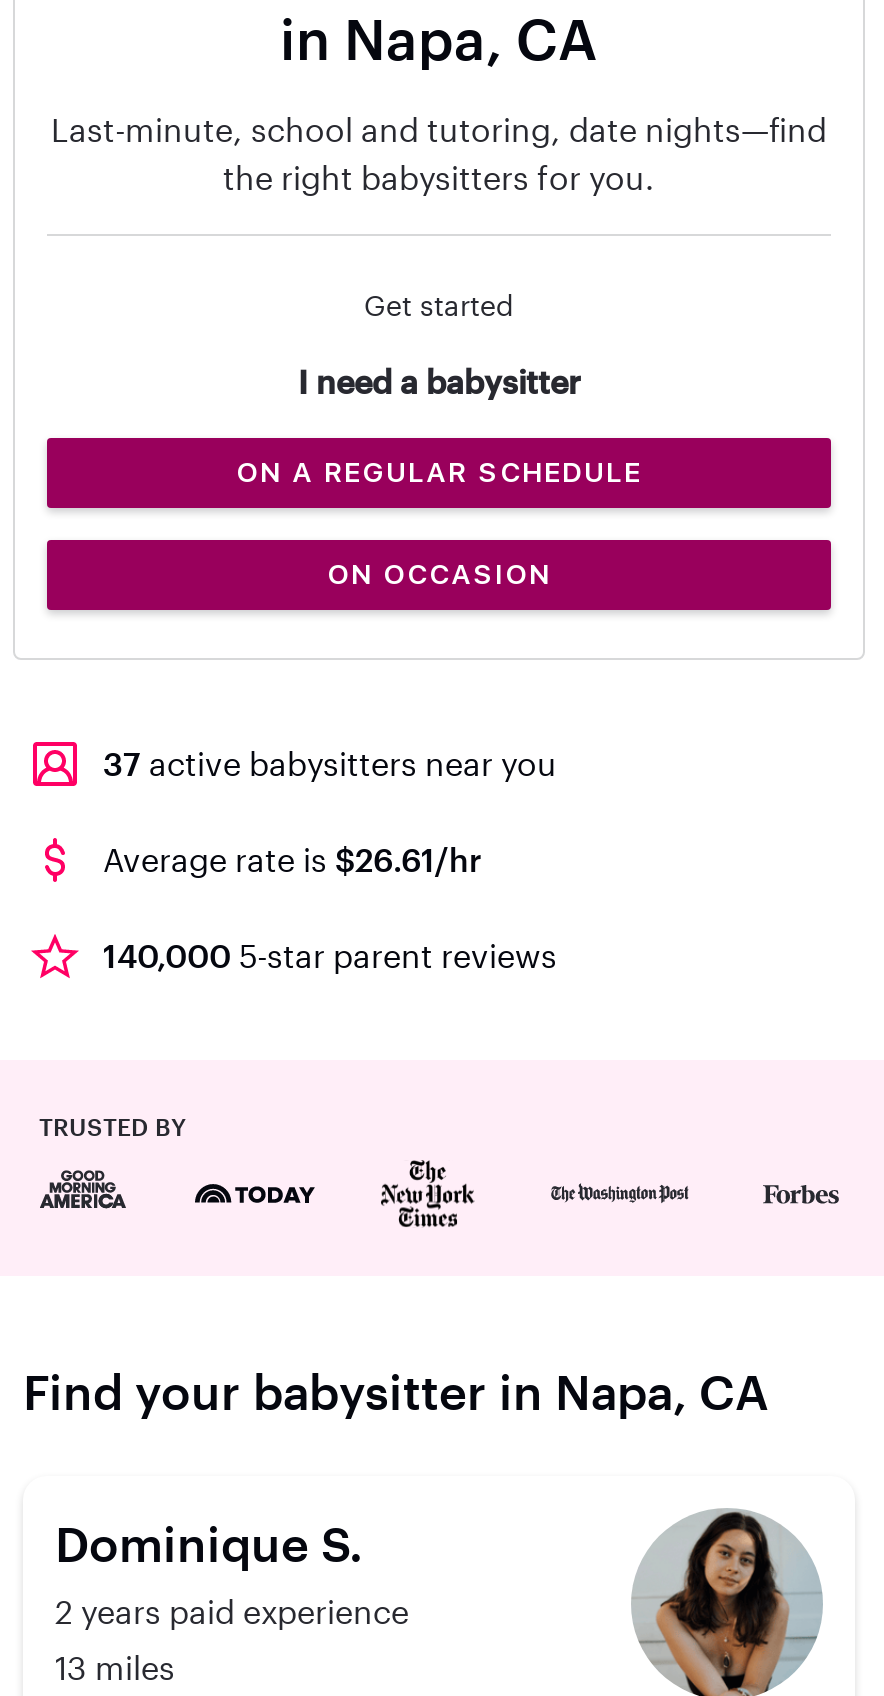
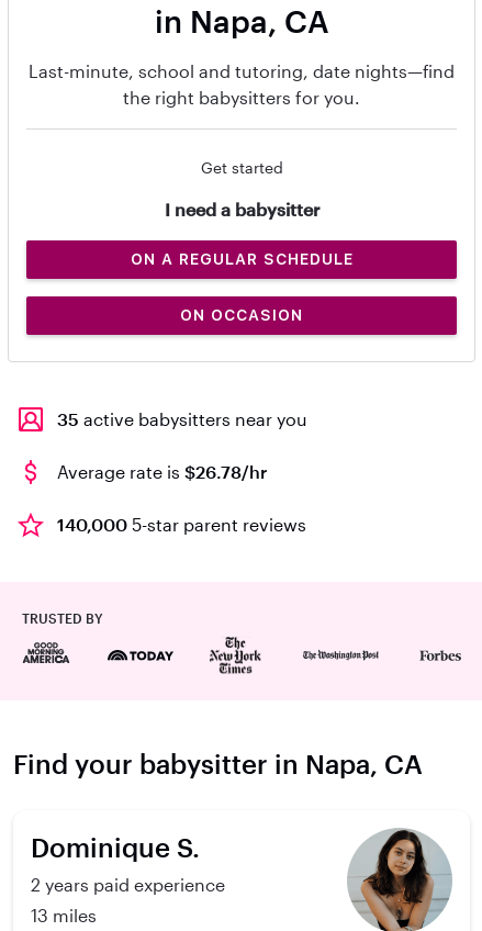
- 37 active babysitters near you
+ 35 active babysitters near you

- Average rate is $26.61/hr
+ Average rate is $26.78/hr
